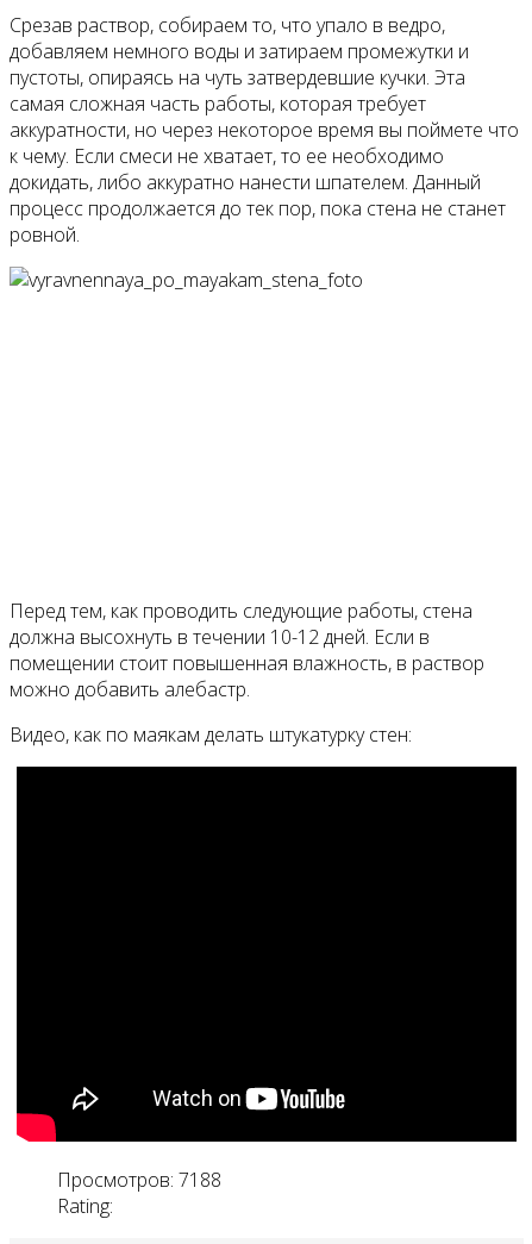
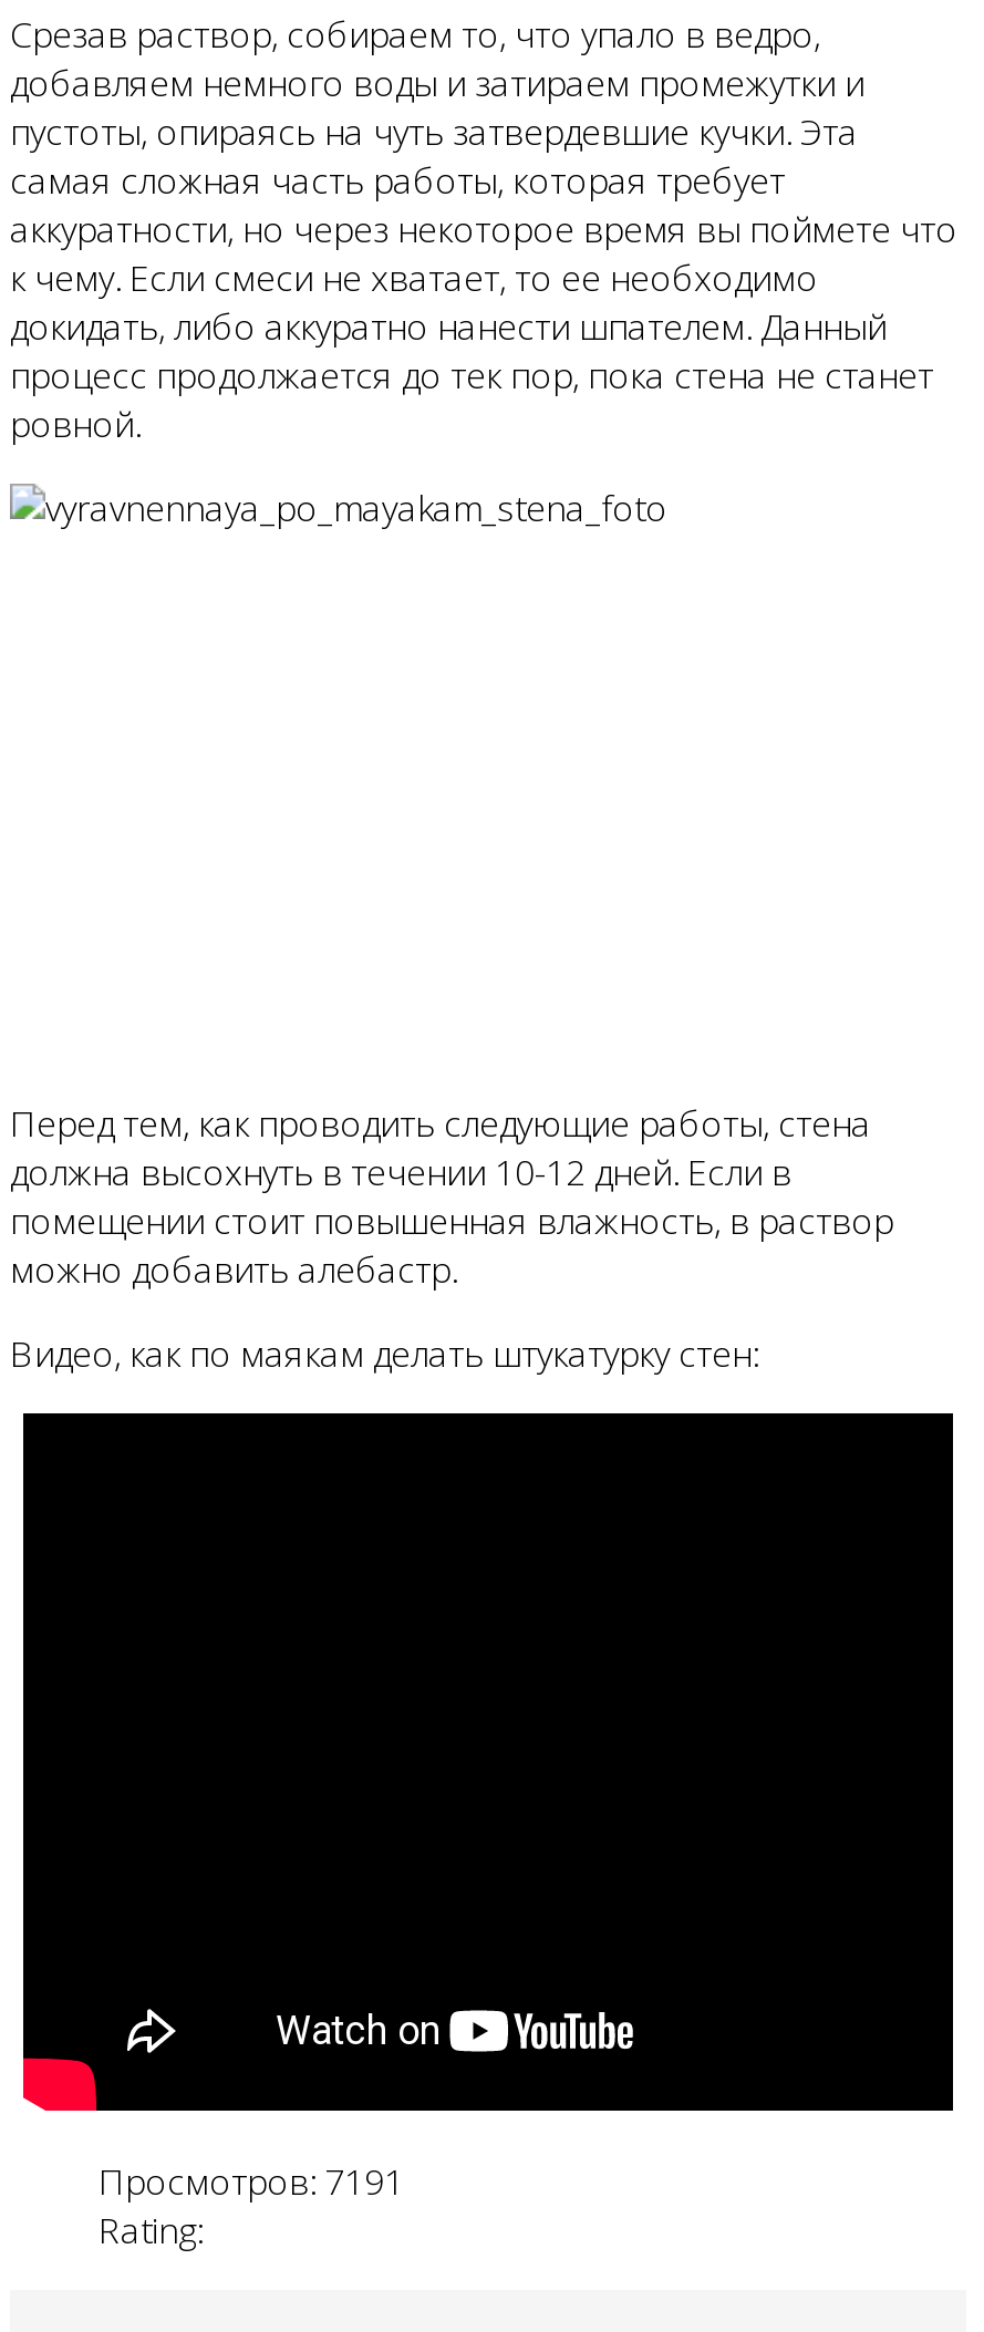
- Просмотров: 7188
+ Просмотров: 7191
